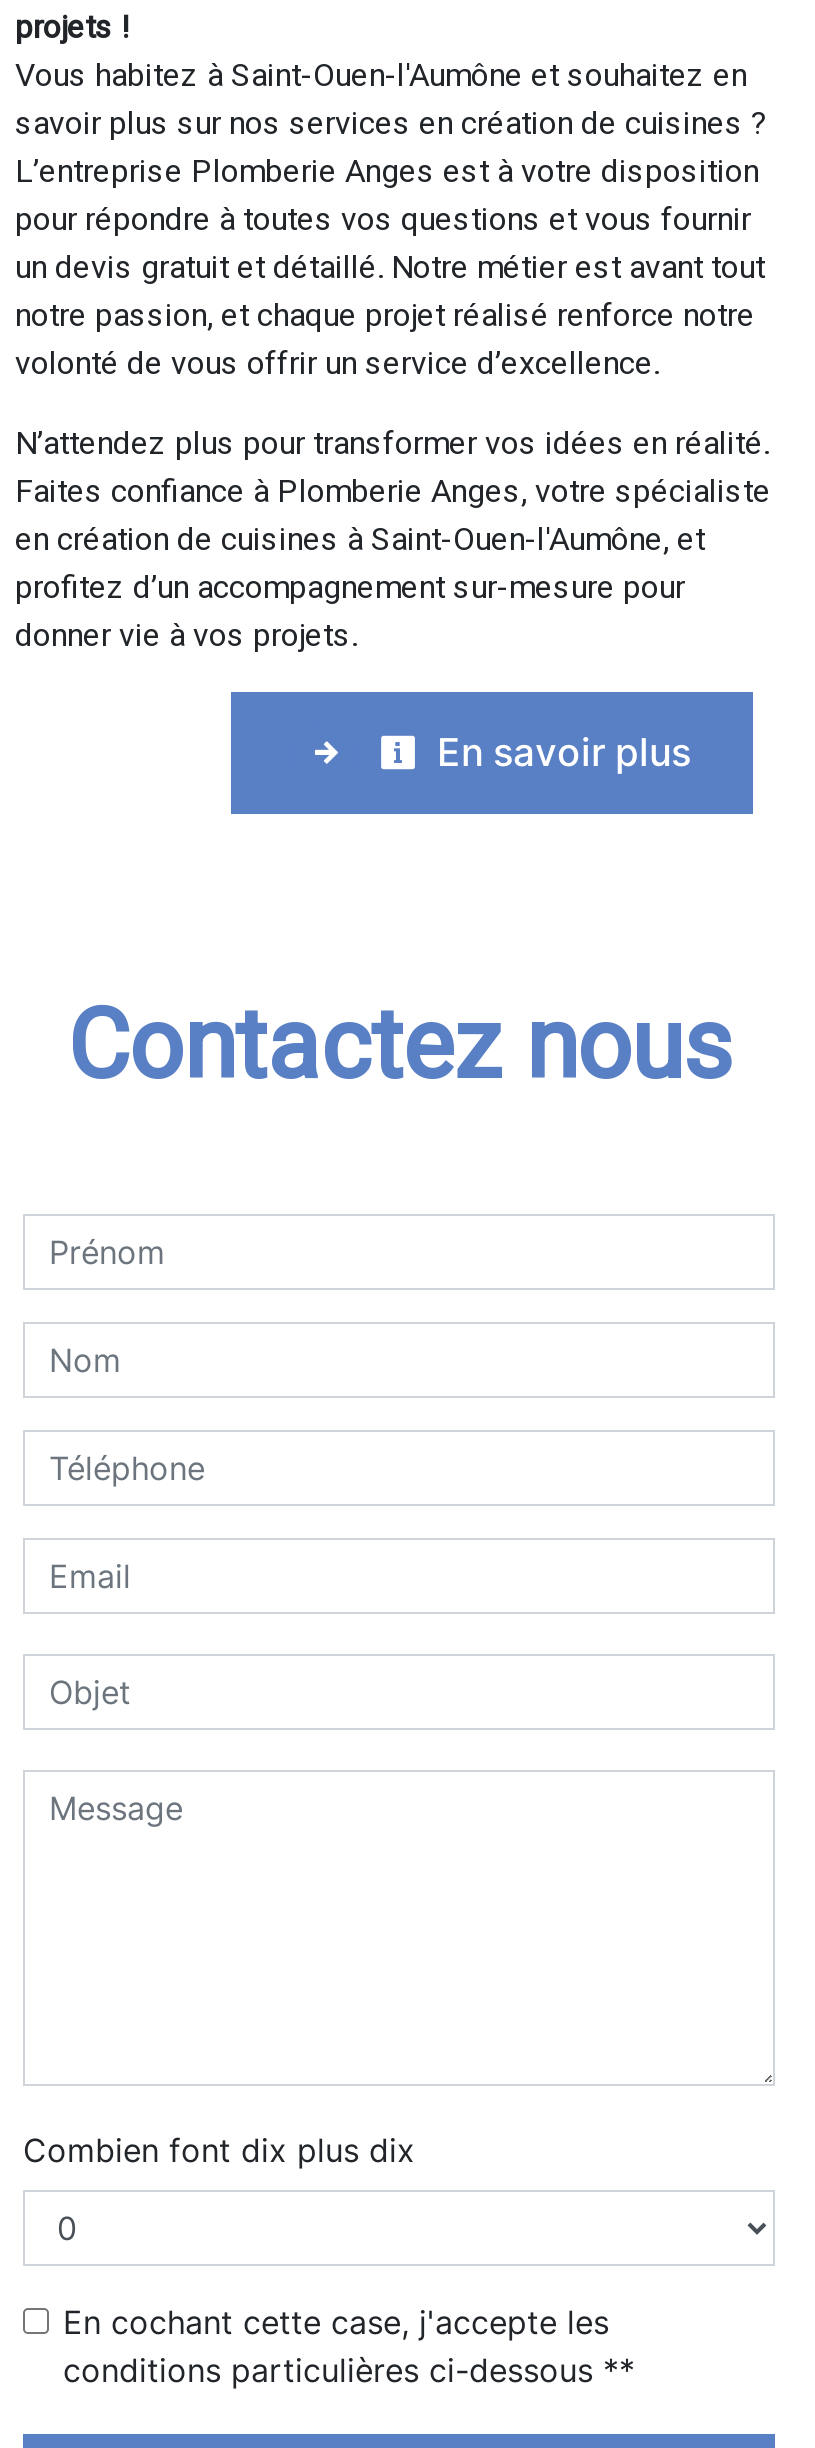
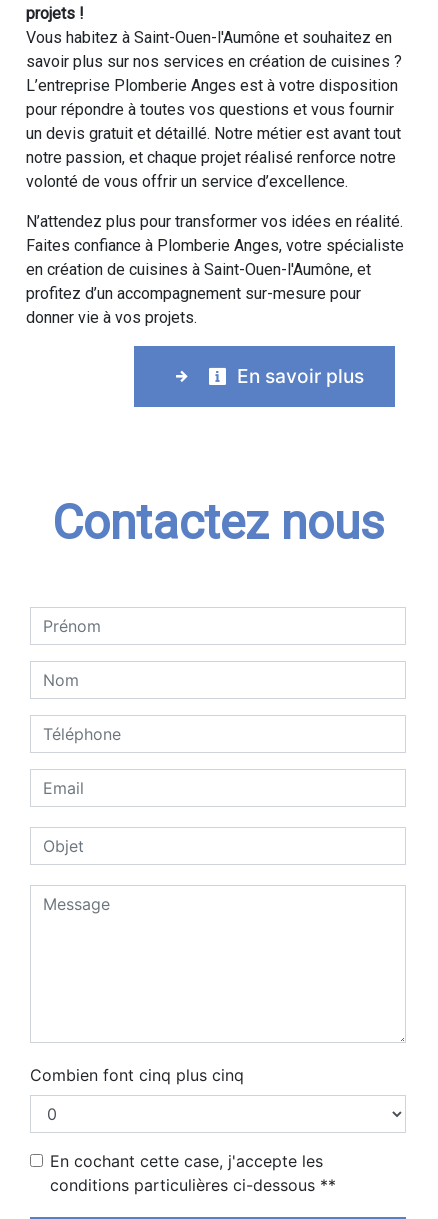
- Combien font dix plus dix
+ Combien font cinq plus cinq
